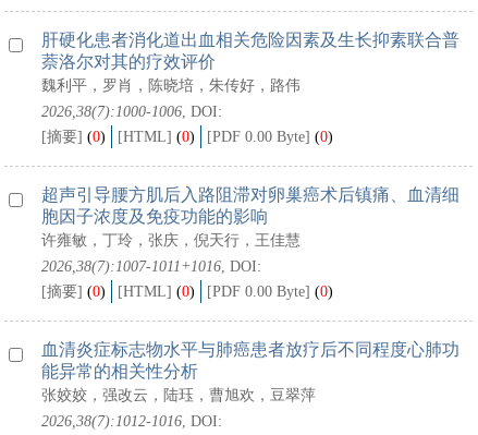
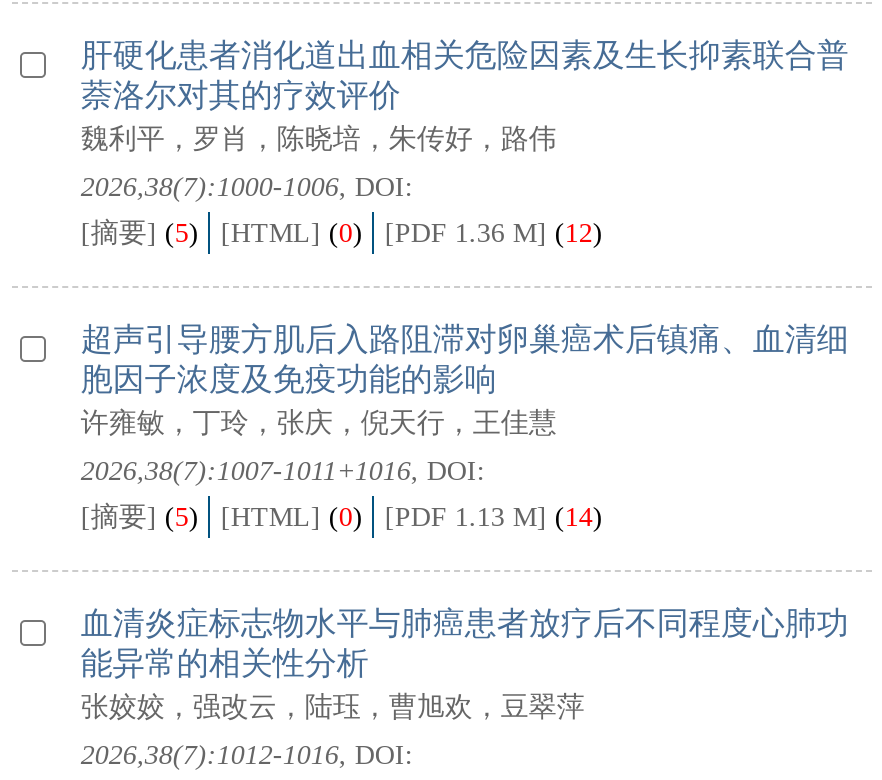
- [摘要] (0)
+ [摘要] (5)

- [PDF 0.00 Byte] (0)
+ [PDF 1.36 M] (12)

- [摘要] (0)
+ [摘要] (5)

- [PDF 0.00 Byte] (0)
+ [PDF 1.13 M] (14)
